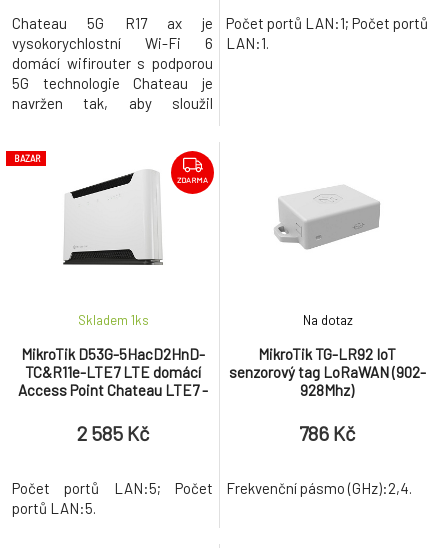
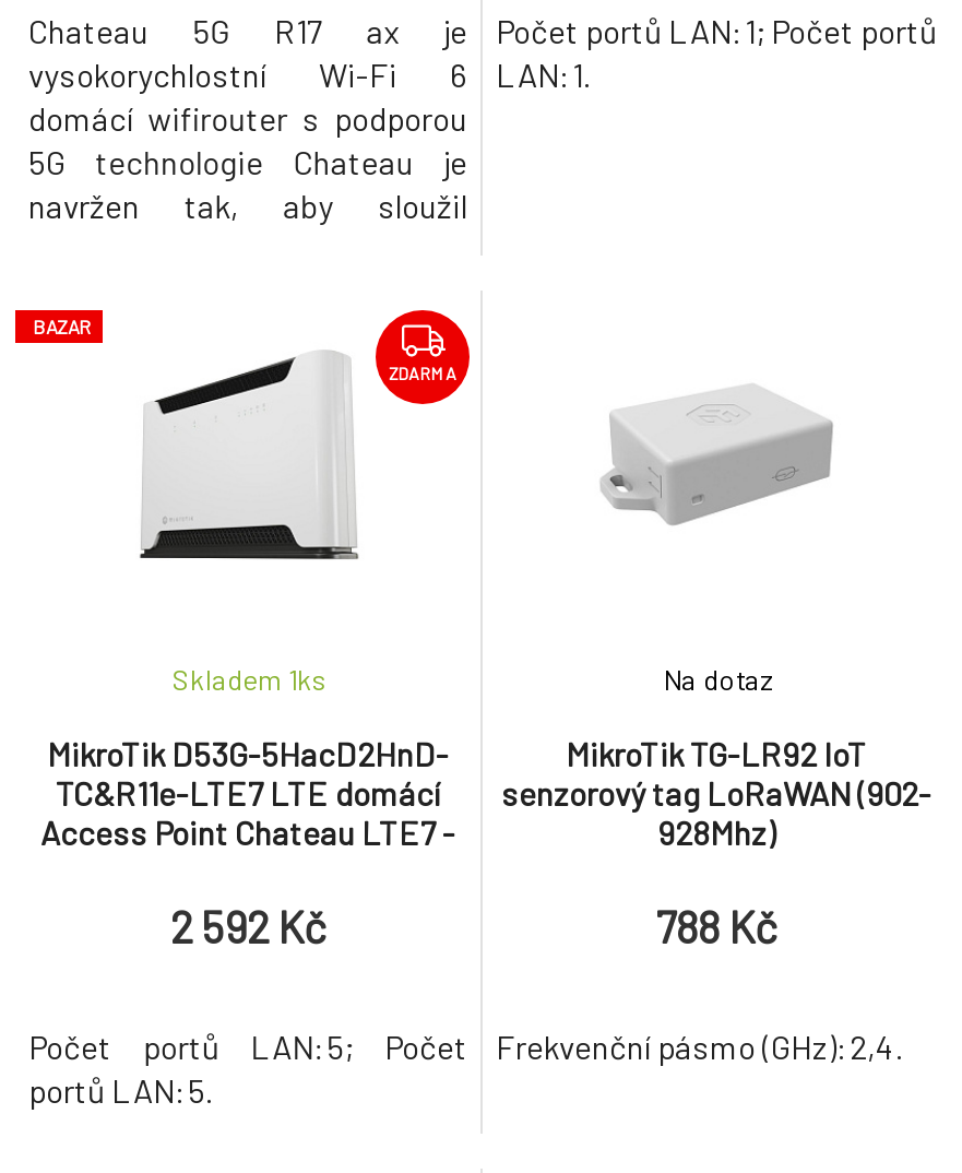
- 2 585 Kč
+ 2 592 Kč

- 786 Kč
+ 788 Kč
